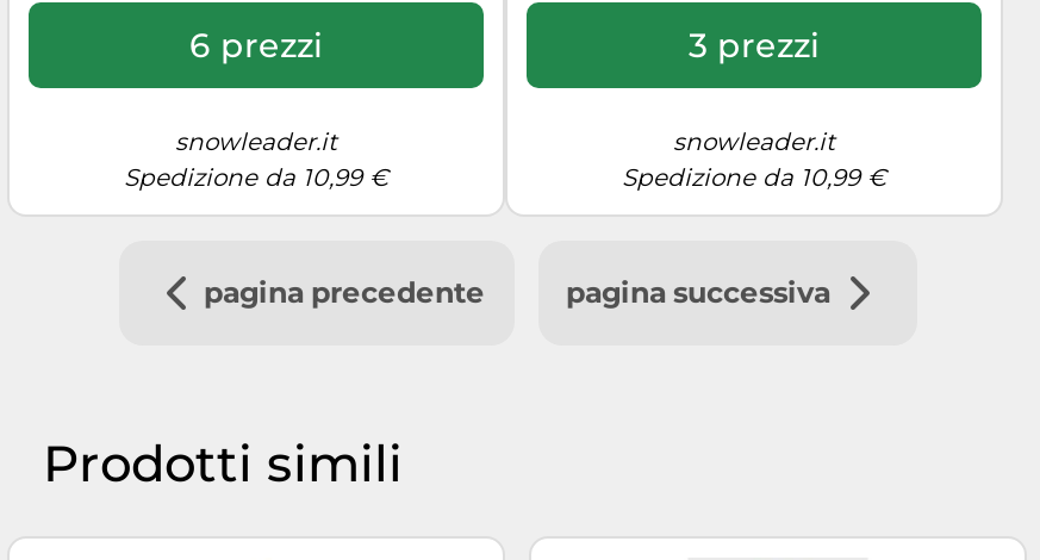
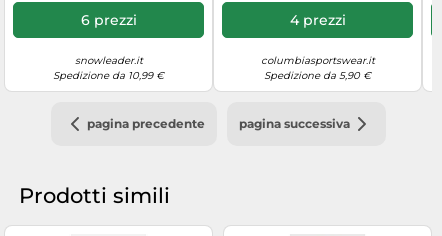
- 3 prezzi
+ 4 prezzi

- snowleader.it
- Spedizione da 10,99 €
+ columbiasportswear.it
+ Spedizione da 5,90 €
